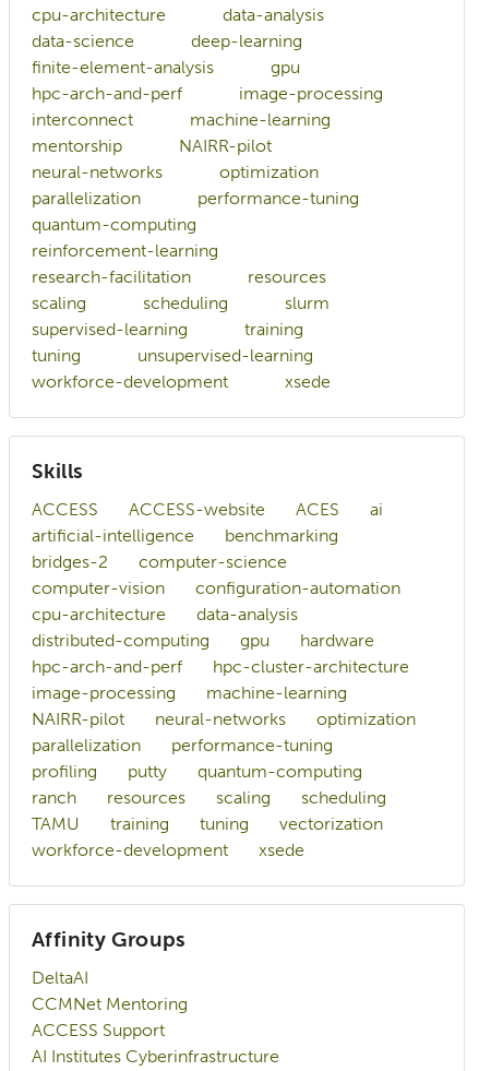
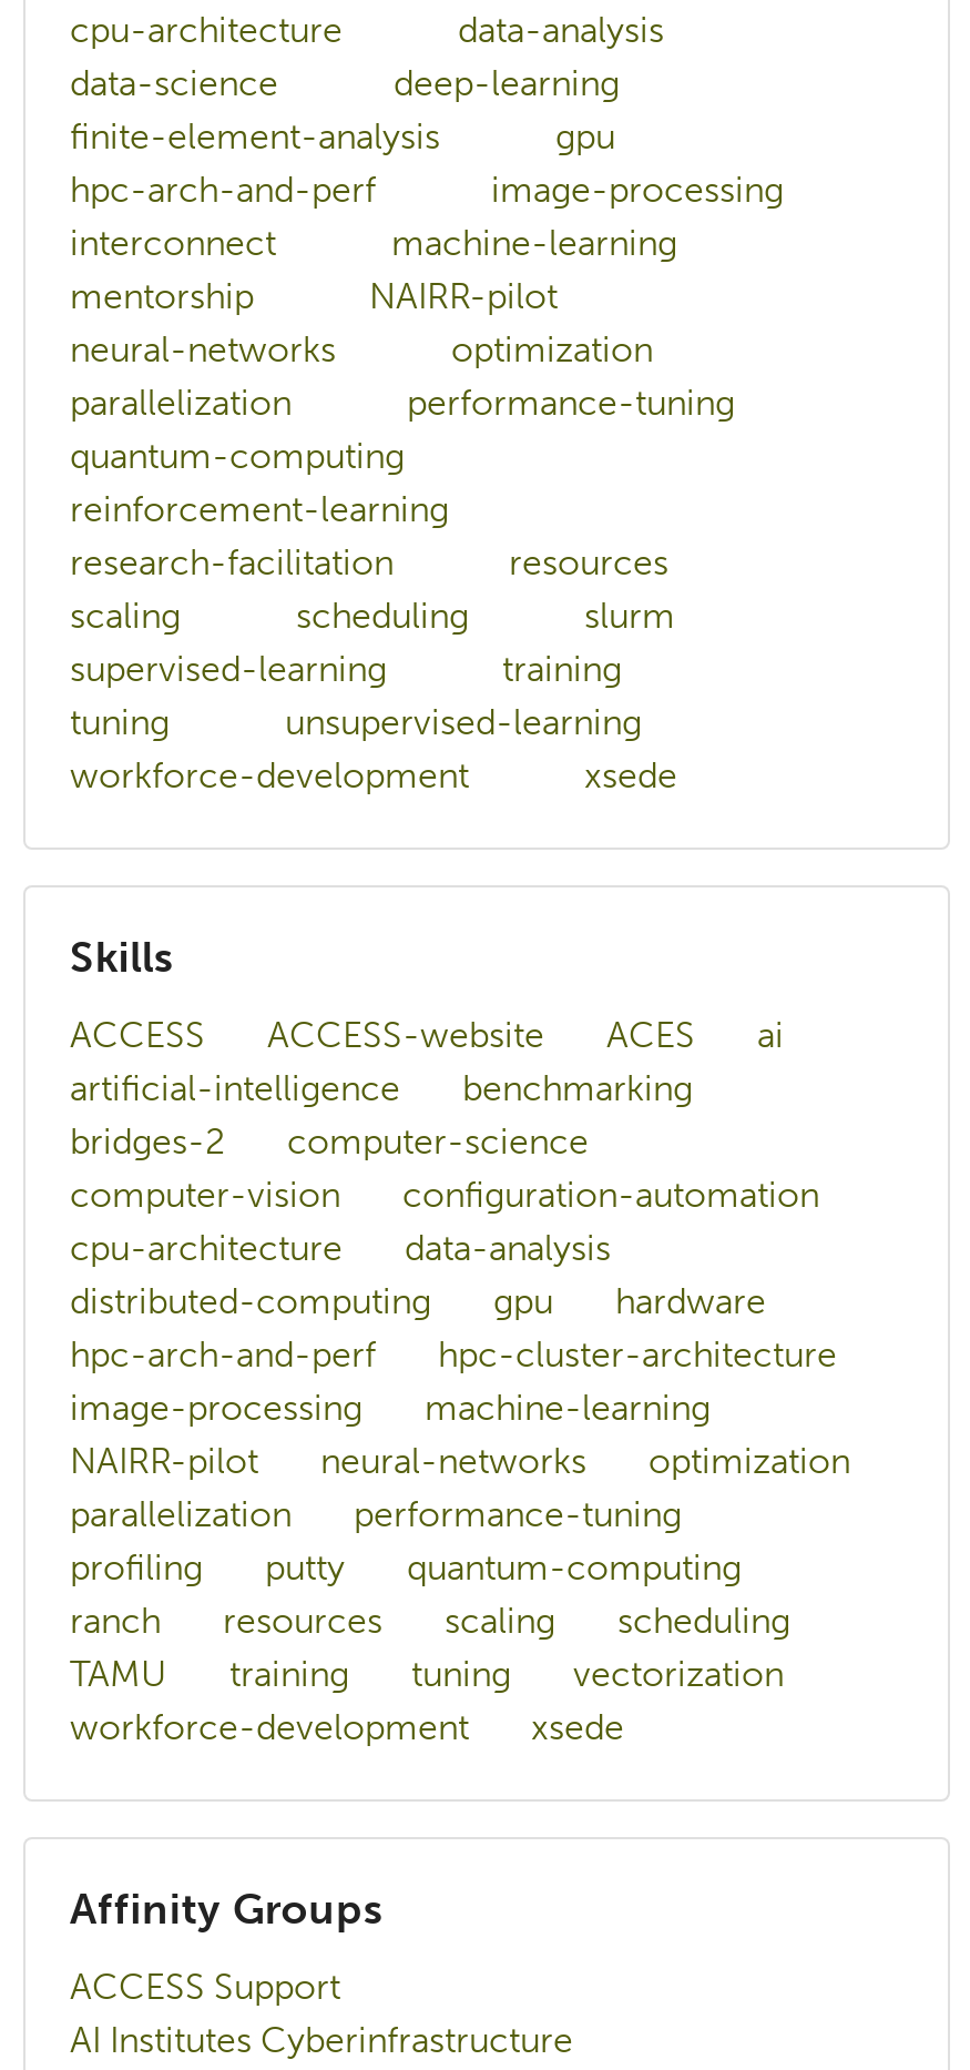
- DeltaAI
- CCMNet Mentoring
